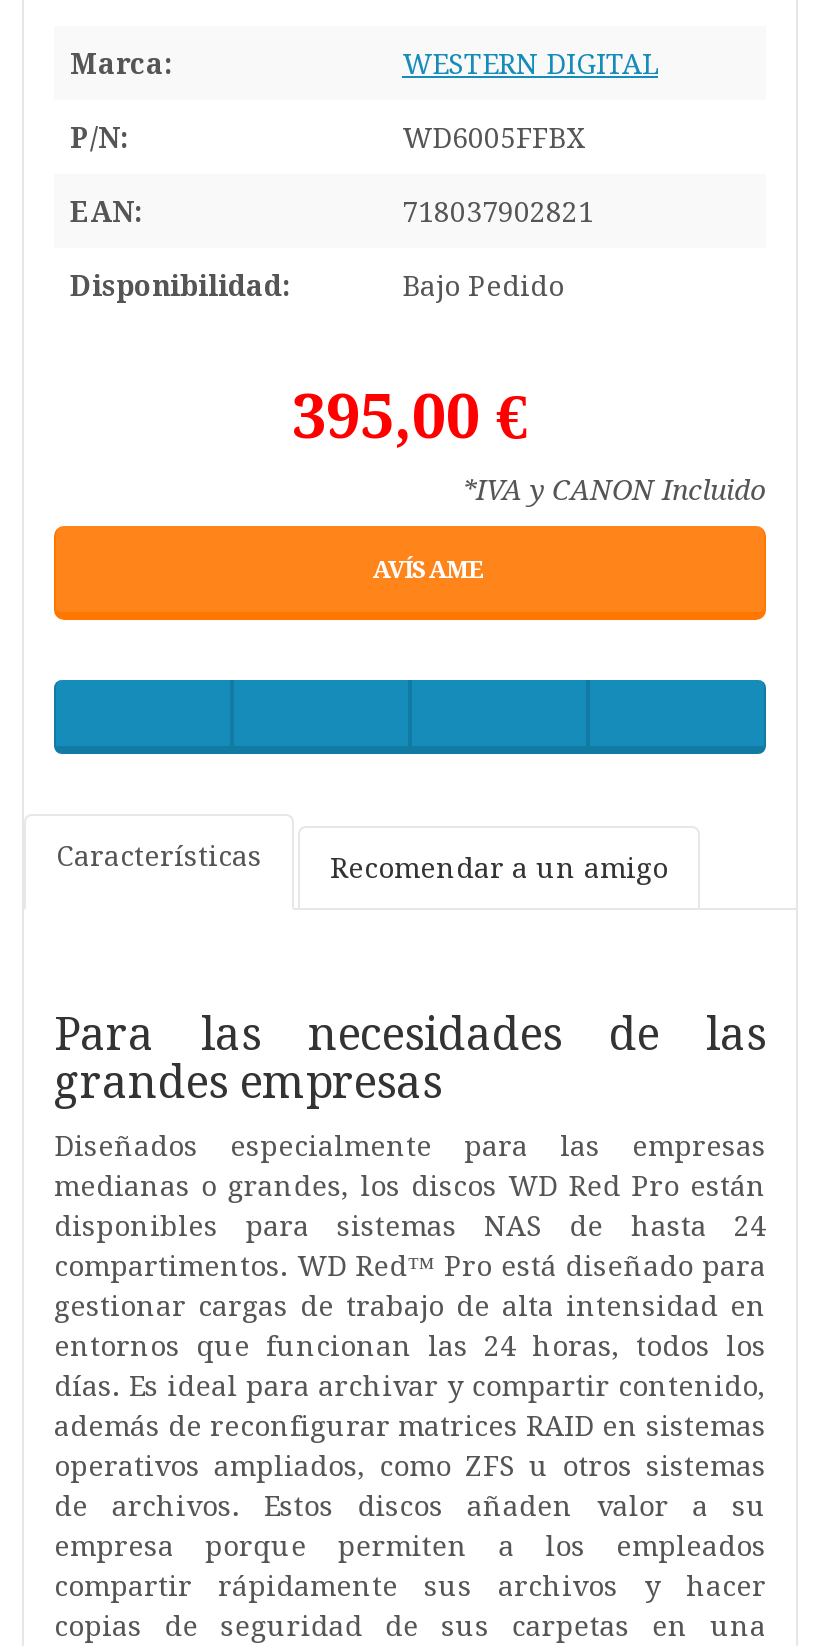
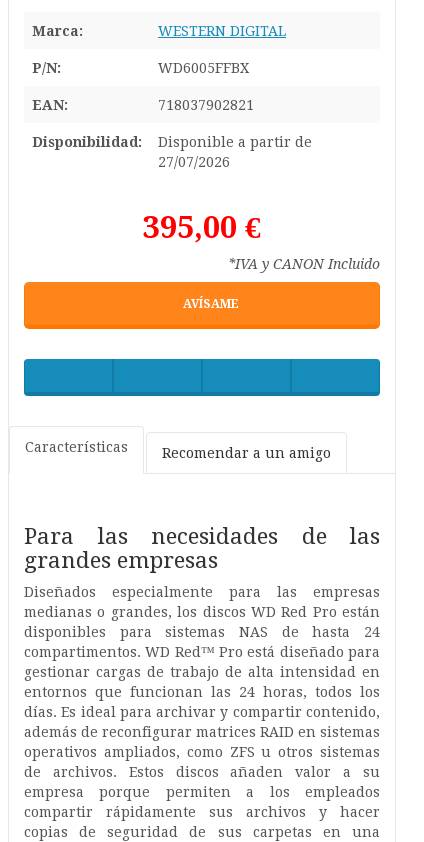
- Bajo Pedido
+ Disponible a partir de
+ 27/07/2026
